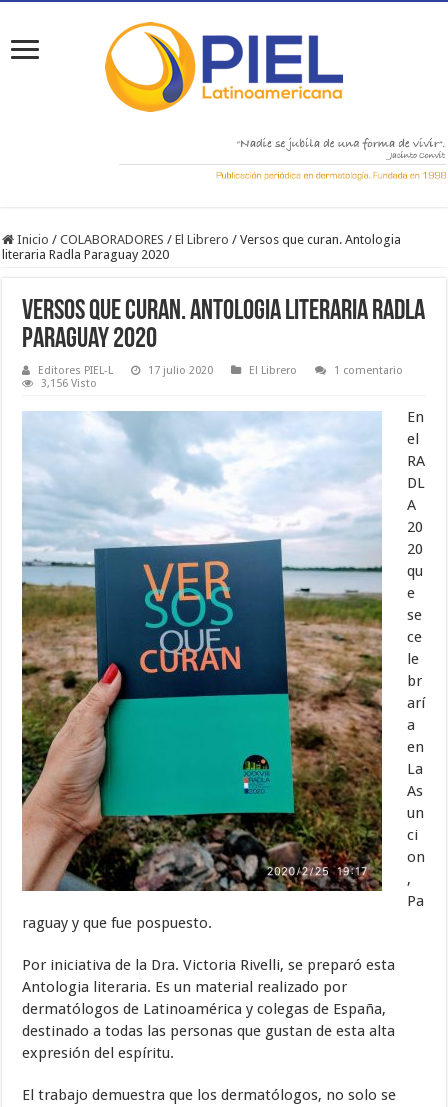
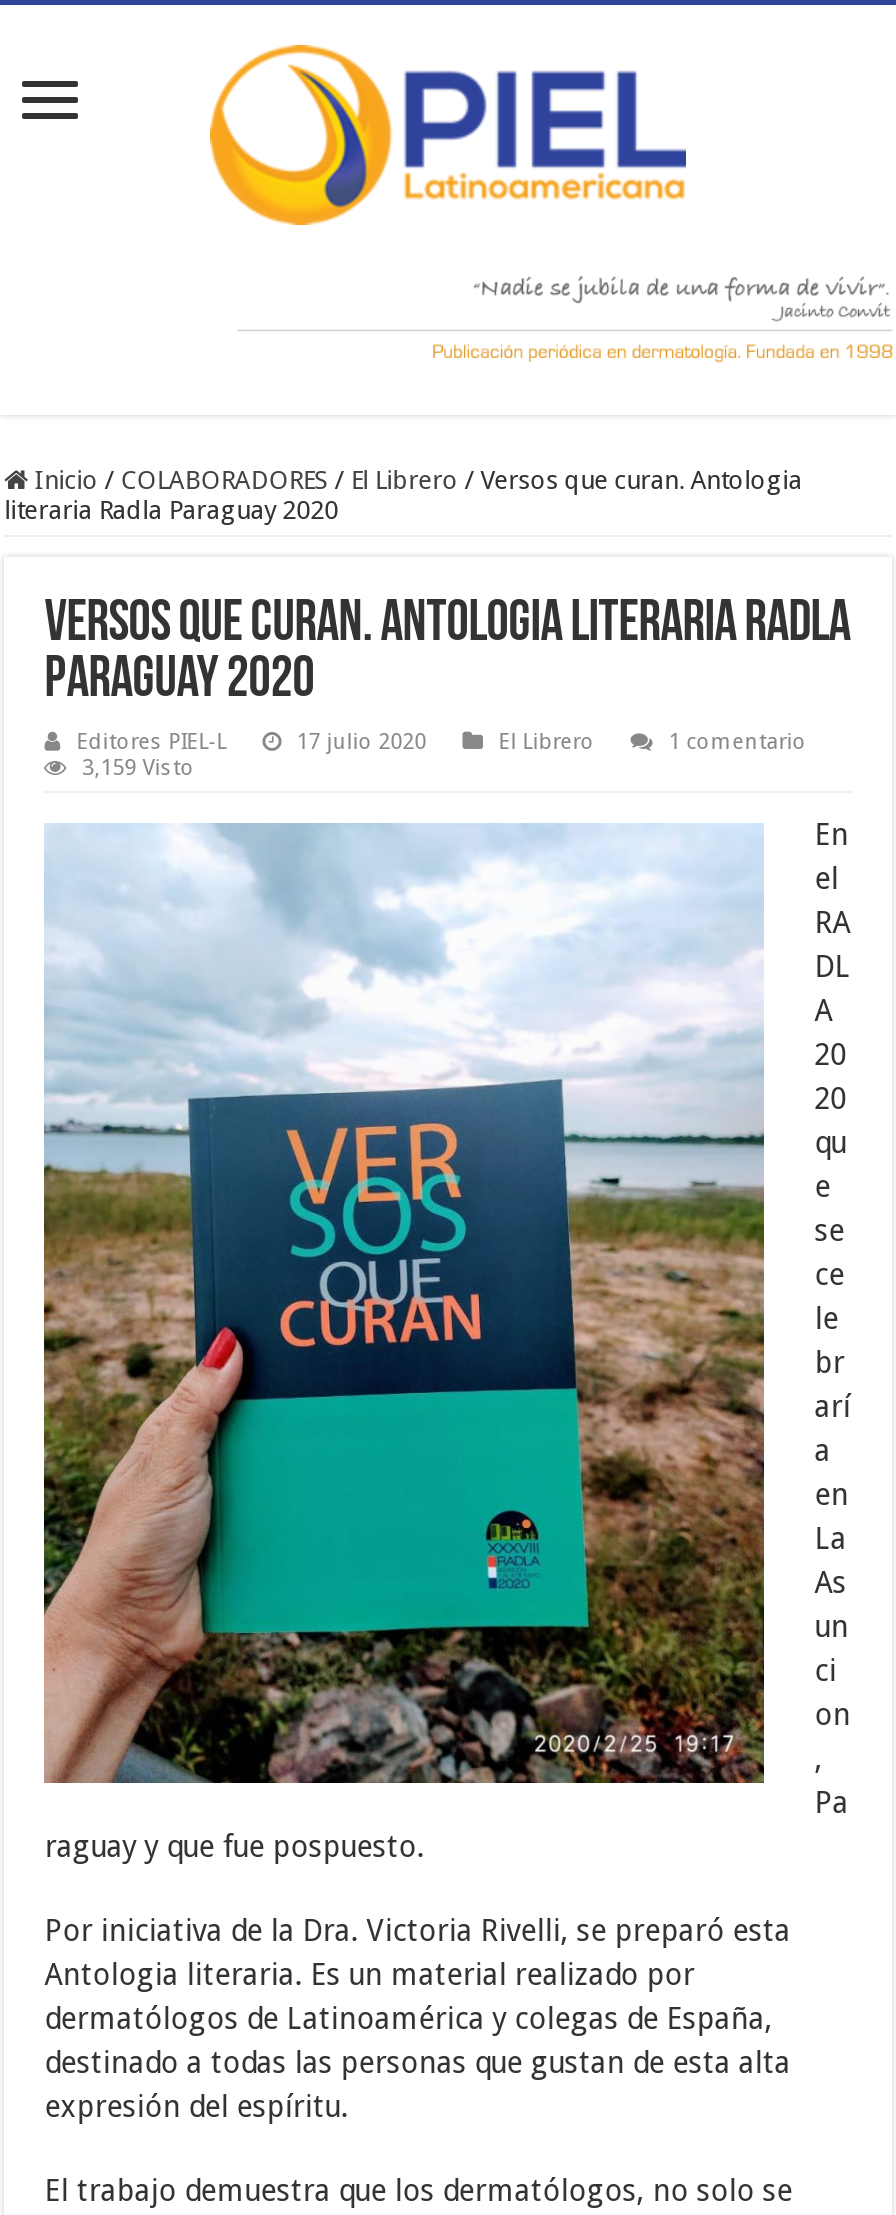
- 3,156 Visto
+ 3,159 Visto
